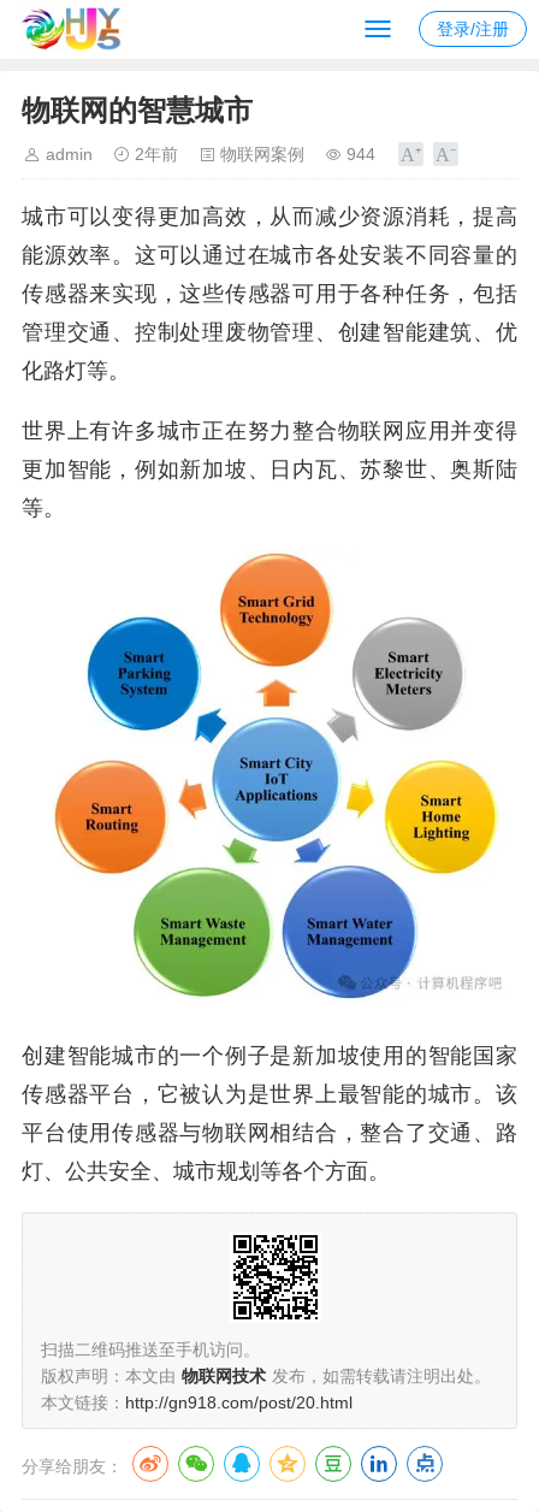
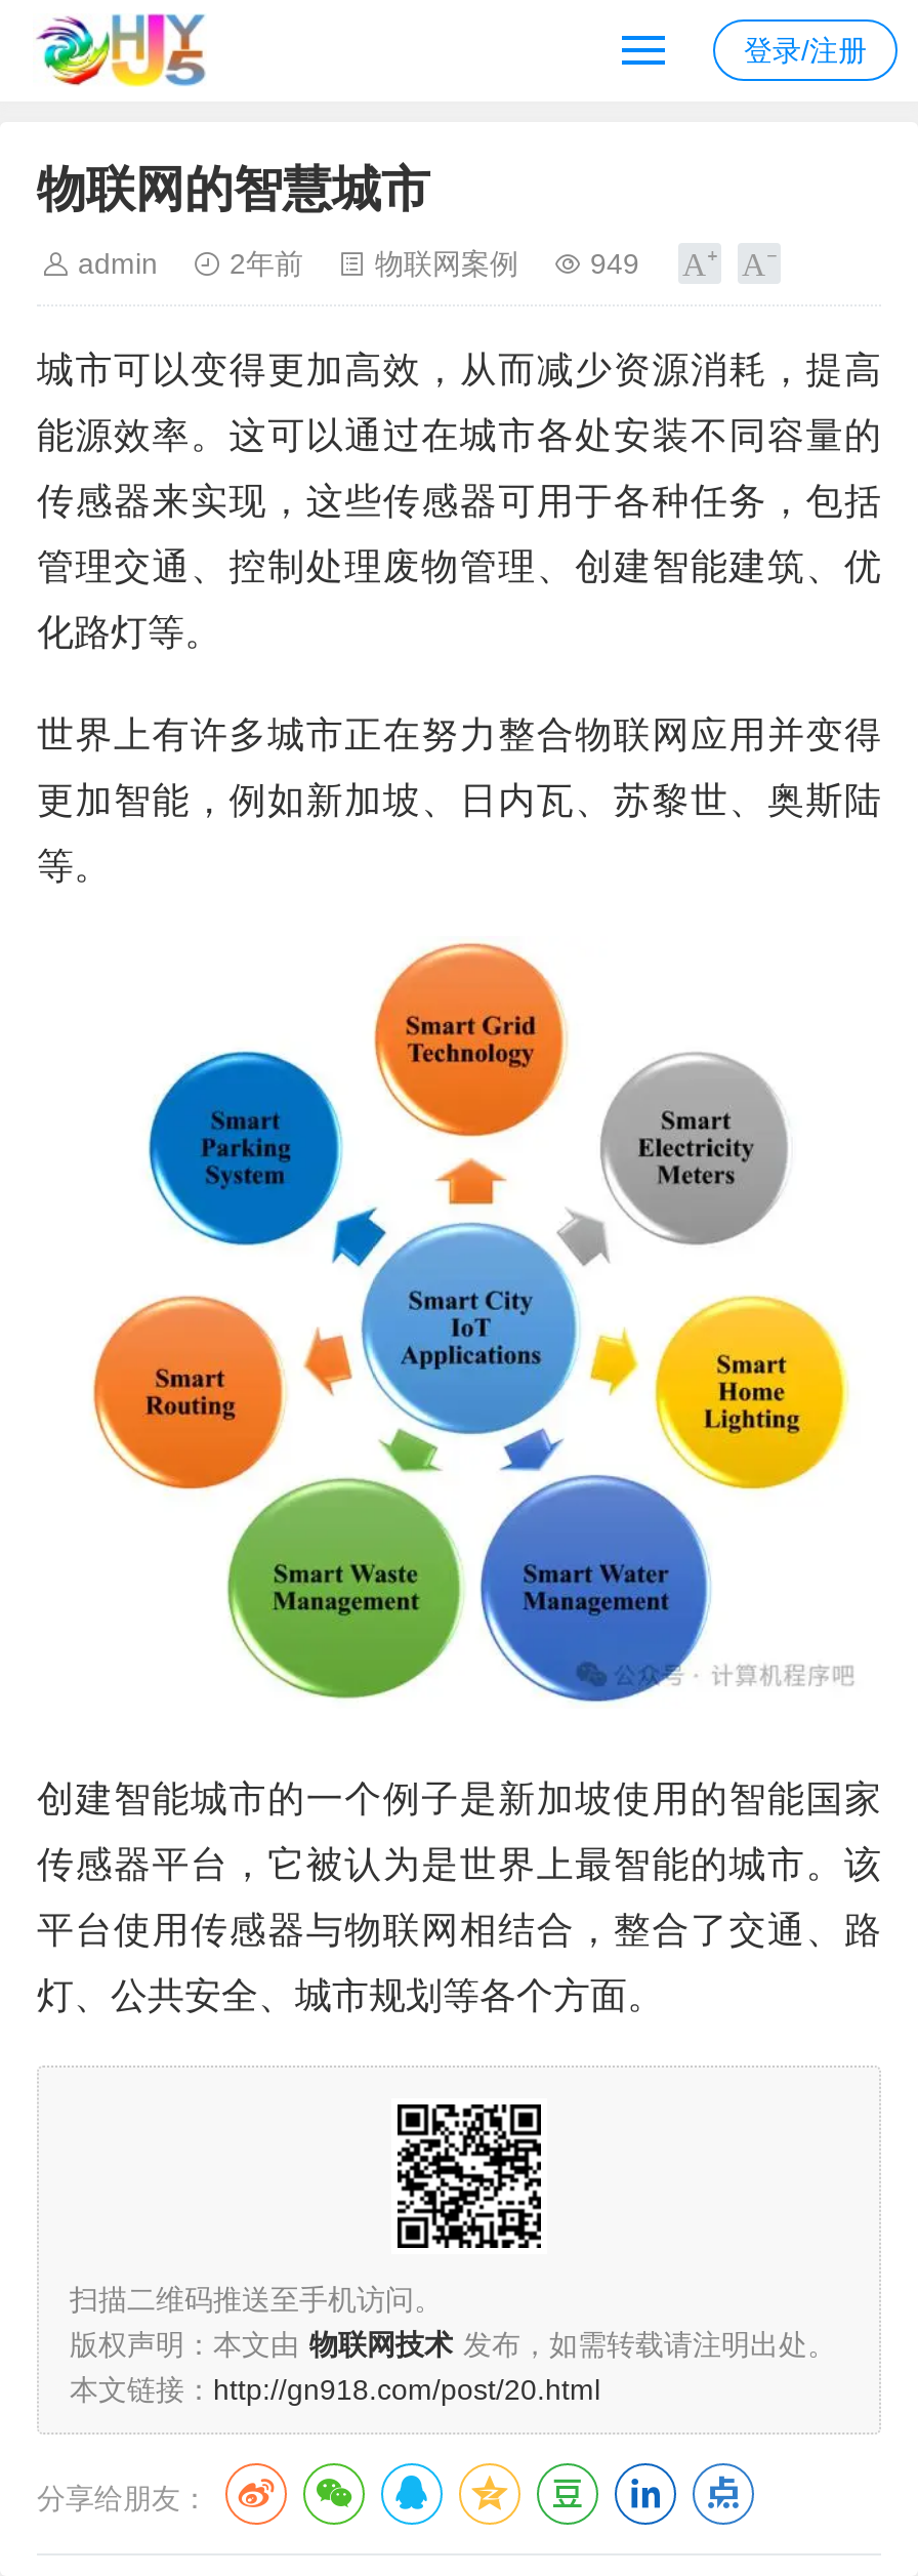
- 944
+ 949
